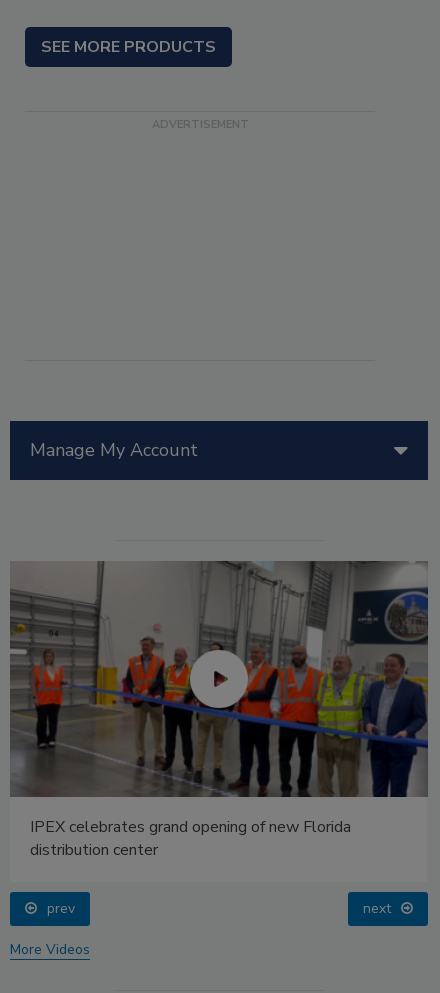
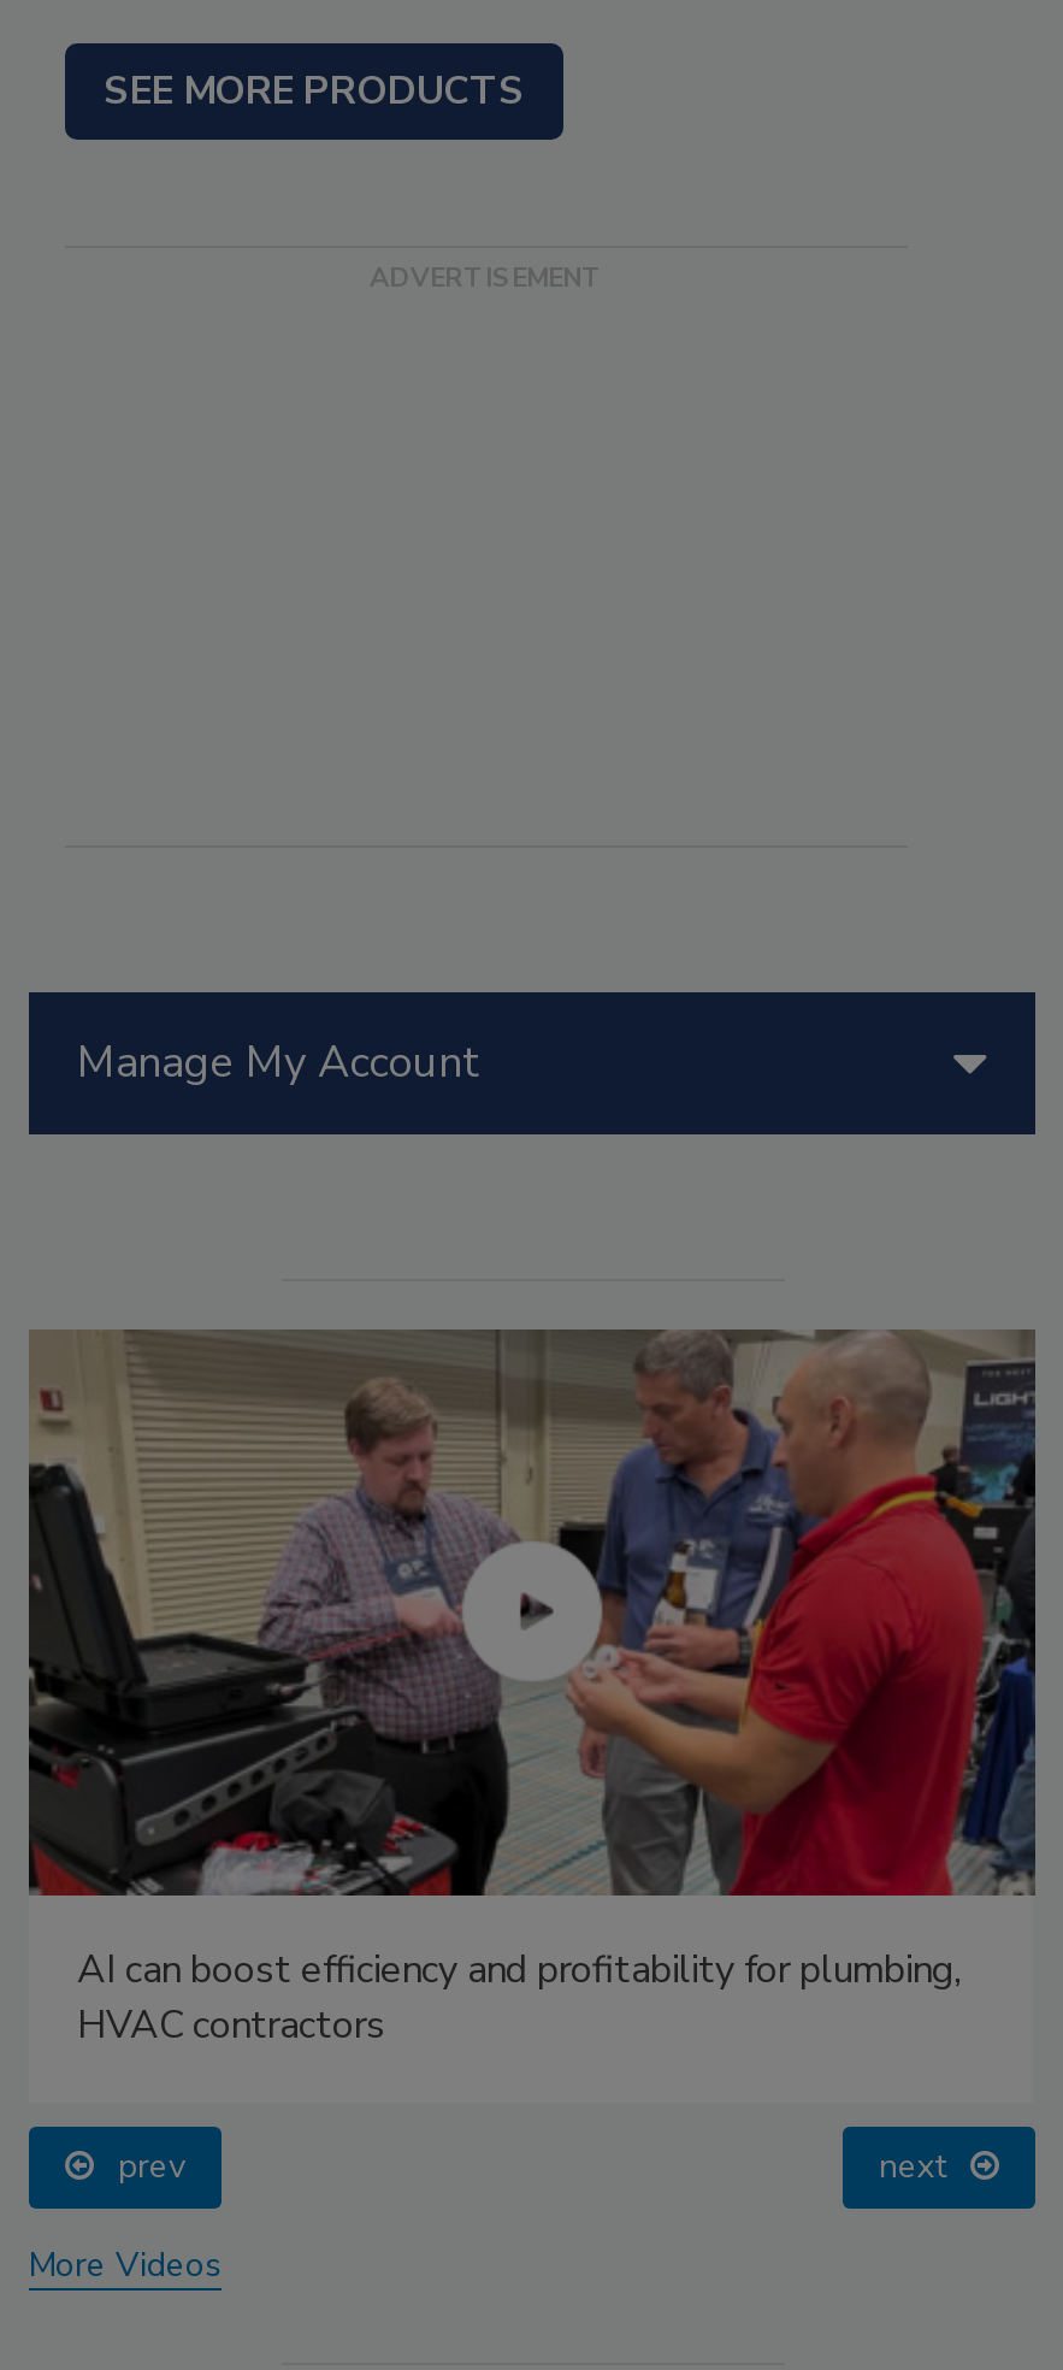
- [image]
- IPEX celebrates grand opening of new Florida
- distribution center
+ [image]
+ AI can boost efficiency and profitability for plumbing,
+ HVAC contractors
